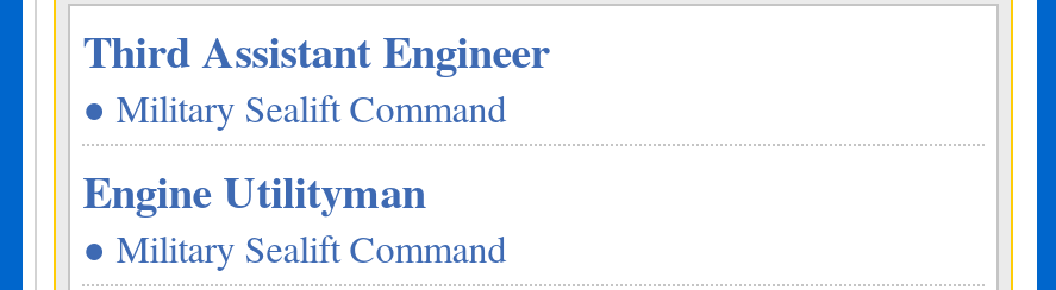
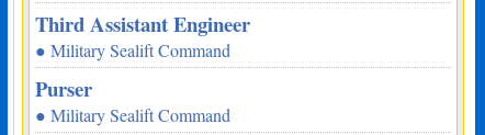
- Engine Utilityman
+ Purser
